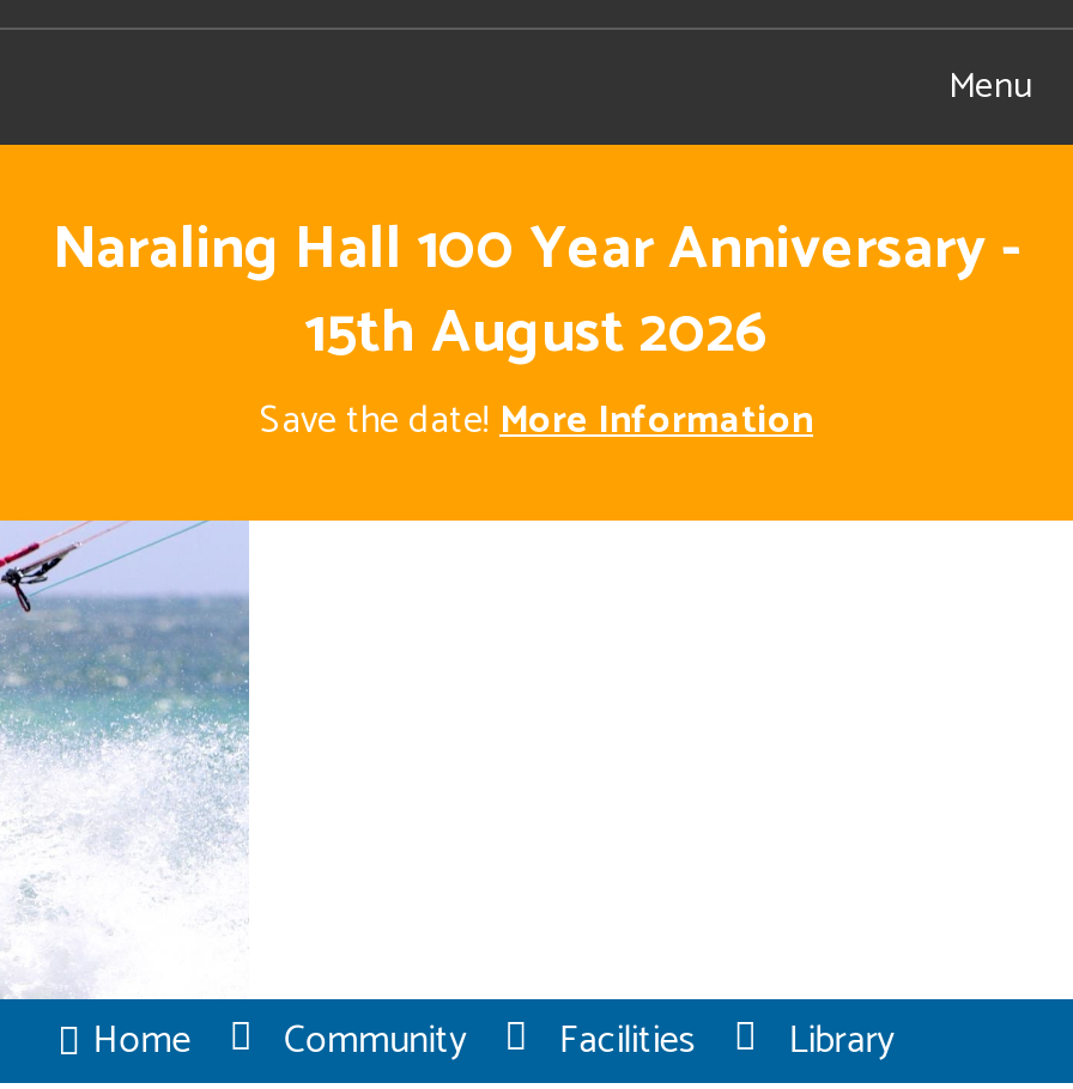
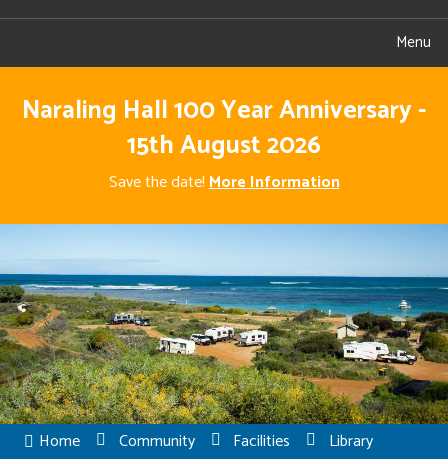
- [image]
+ [image]
